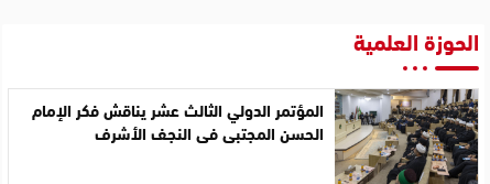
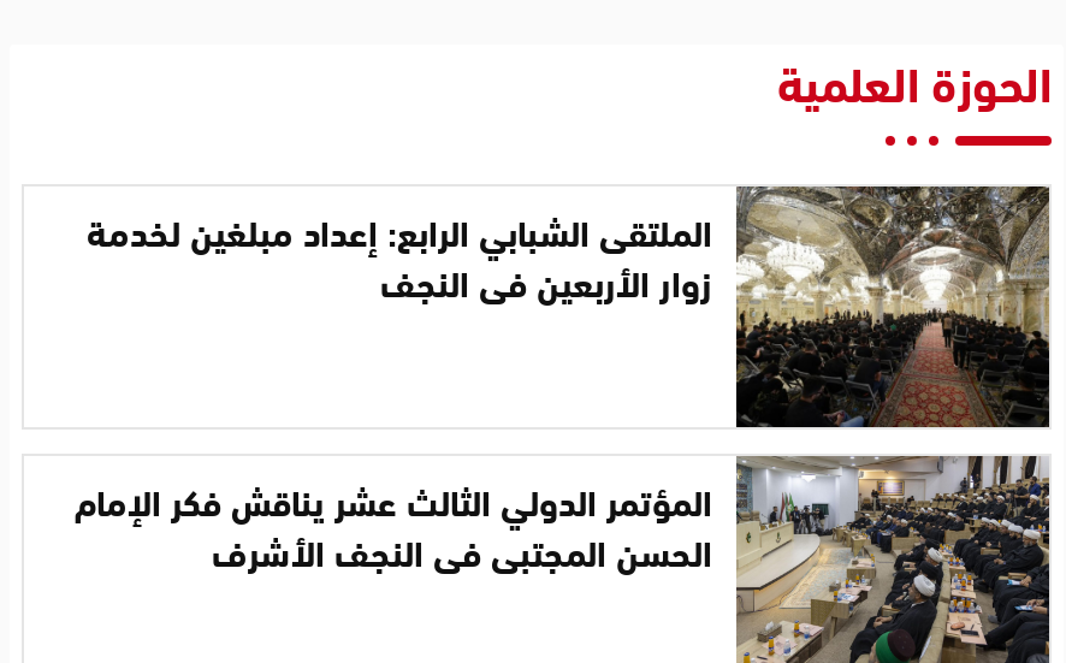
+ [image]
+ الملتقى الشبابي الرابع: إعداد مبلغين لخدمة
+ زوار الأربعين في النجف
